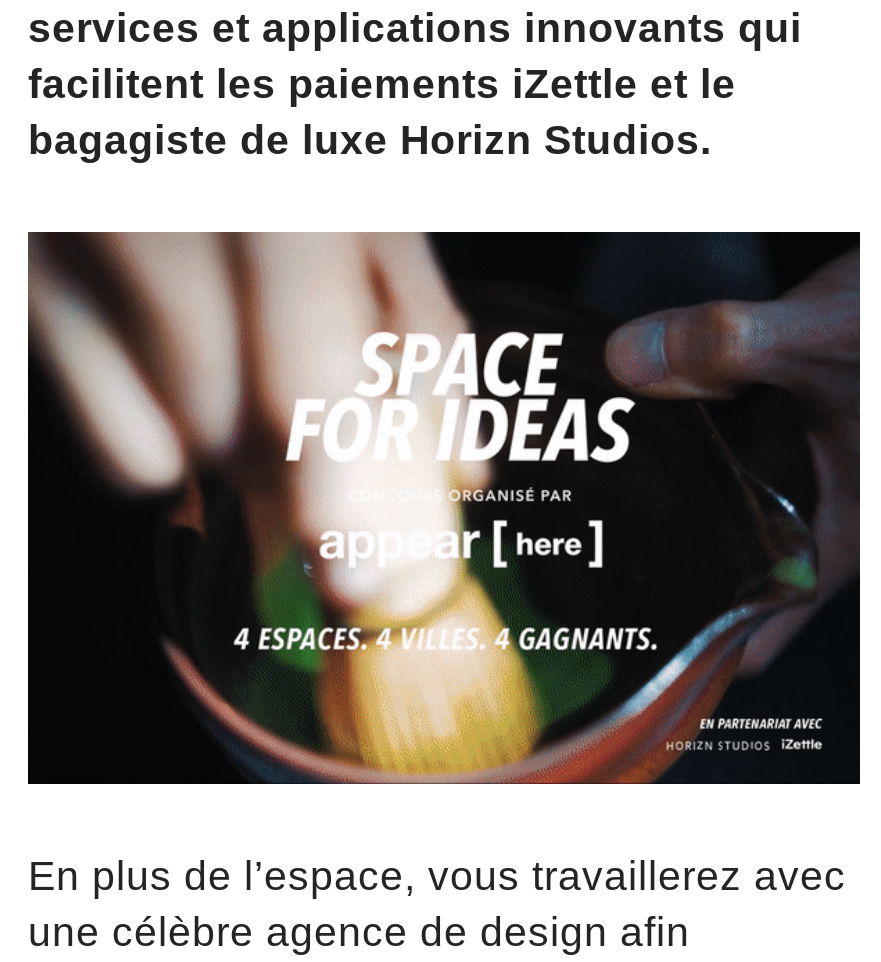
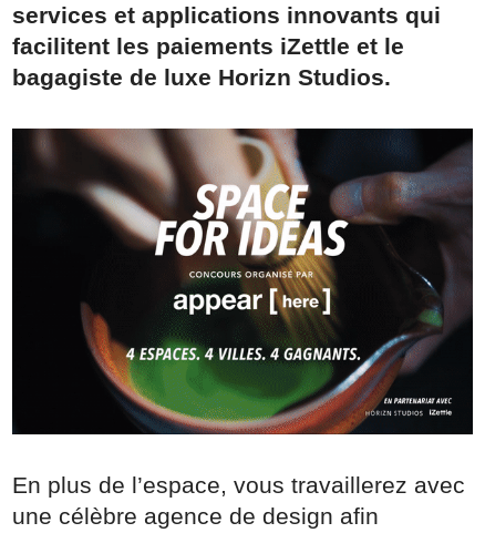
- [image]
+ [image]
